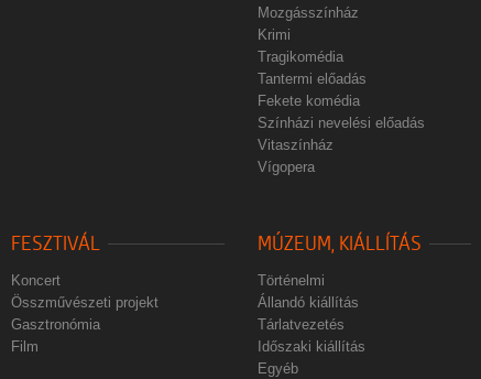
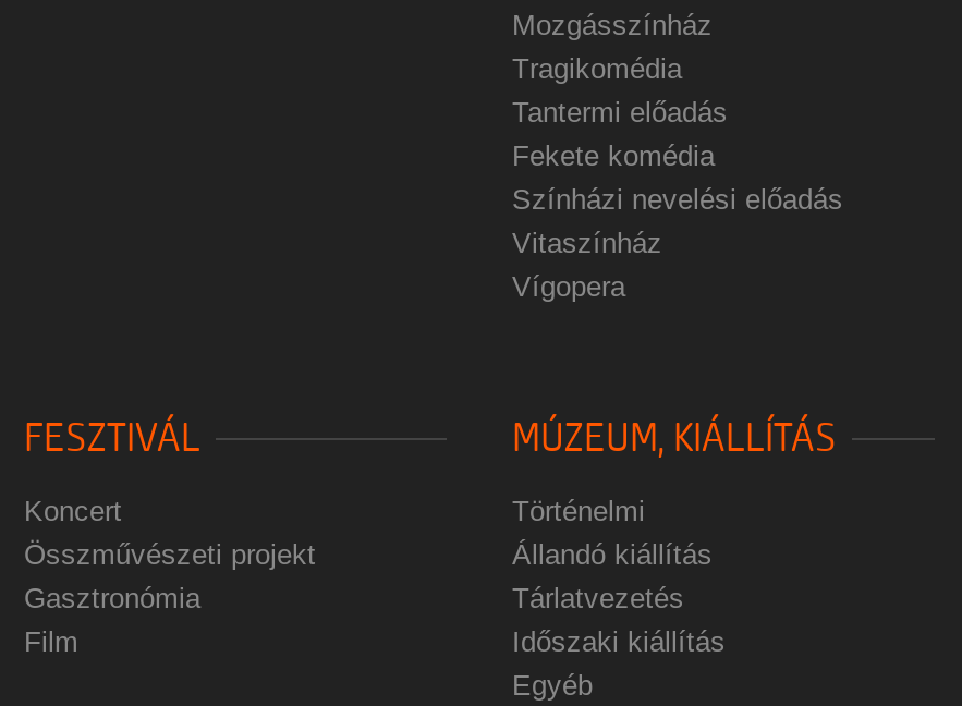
- Krimi
